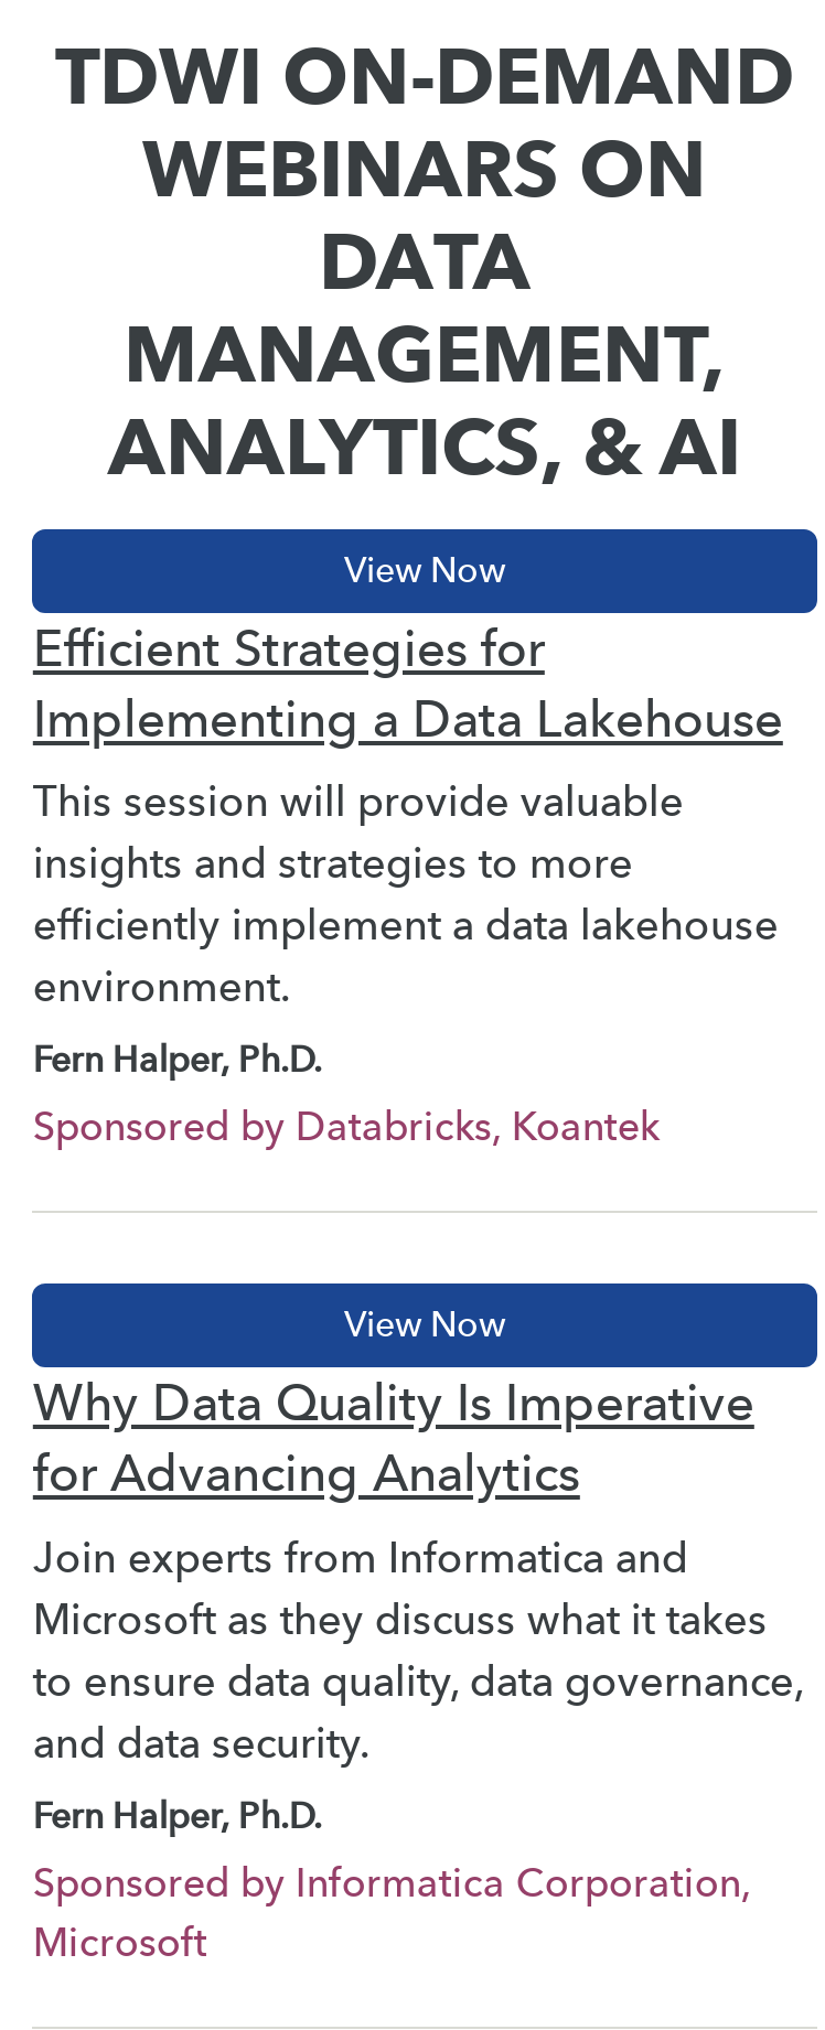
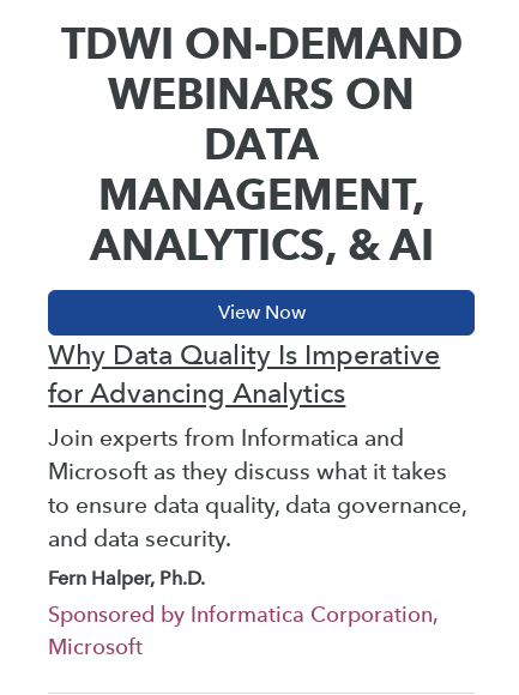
- Efficient Strategies for
- Implementing a Data Lakehouse
- This session will provide valuable
- insights and strategies to more
- efficiently implement a data lakehouse
- environment.
- Fern Halper, Ph.D.
- Sponsored by Databricks, Koantek
